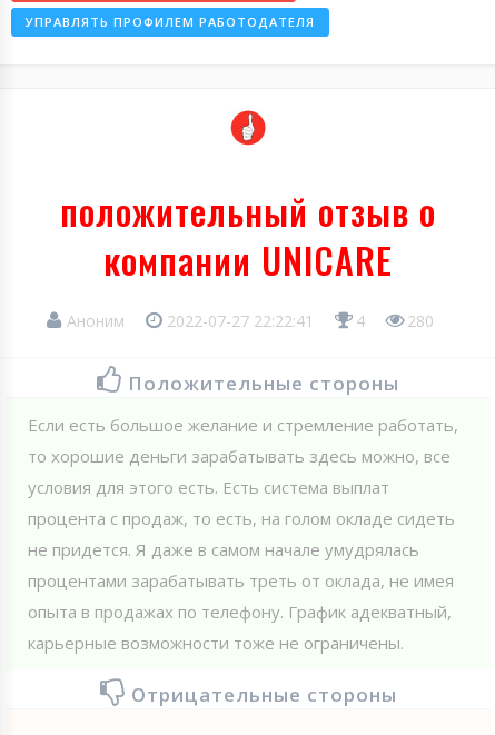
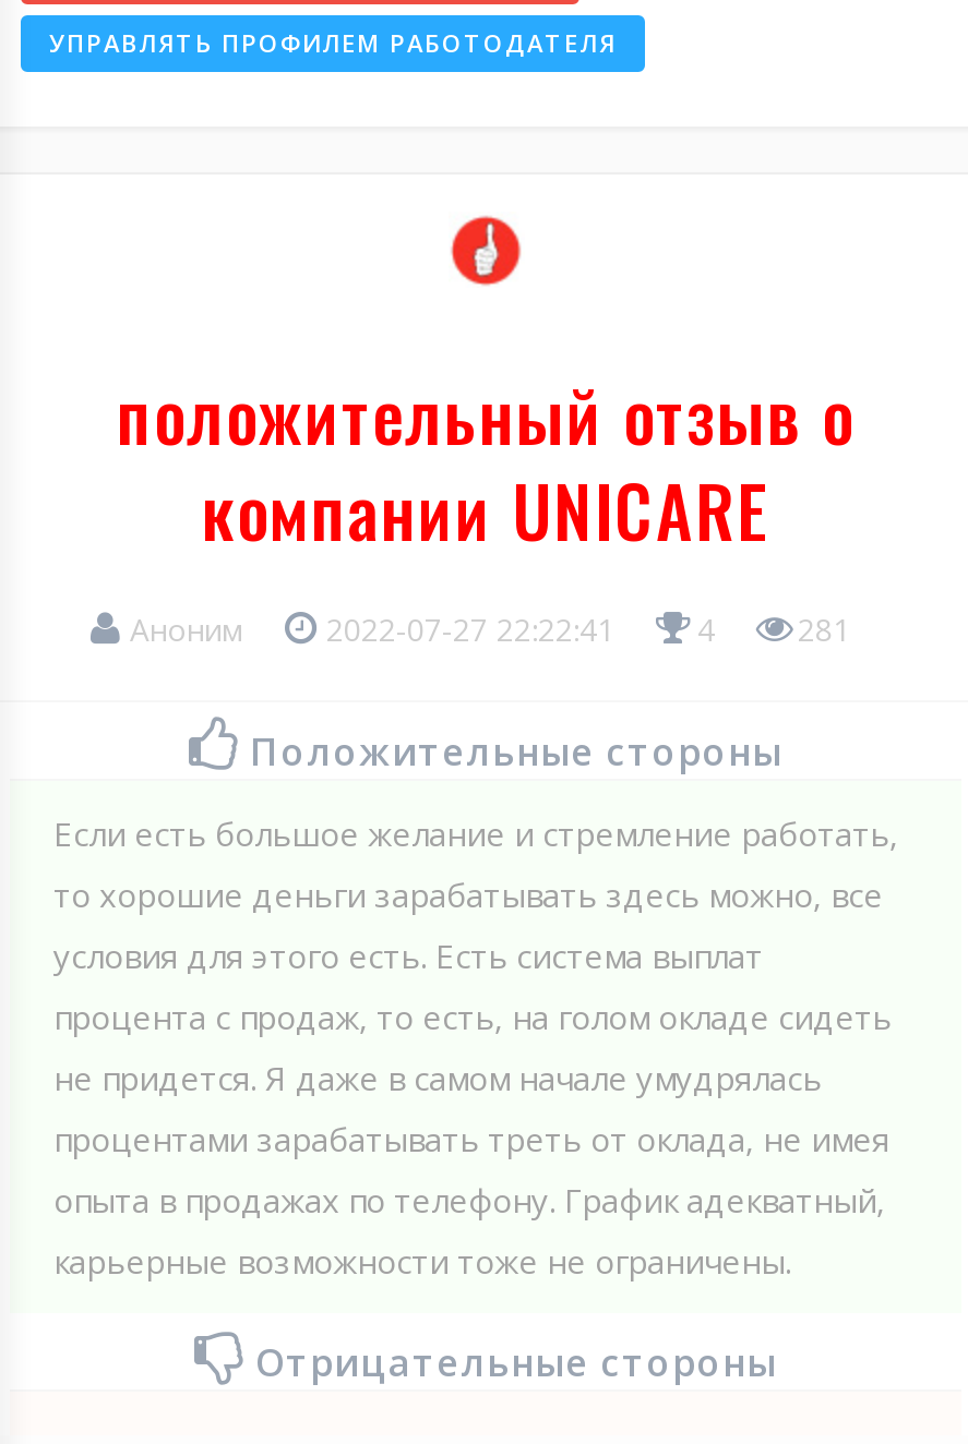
- Аноним 2022-07-27 22:22:41 4 280
+ Аноним 2022-07-27 22:22:41 4 281
